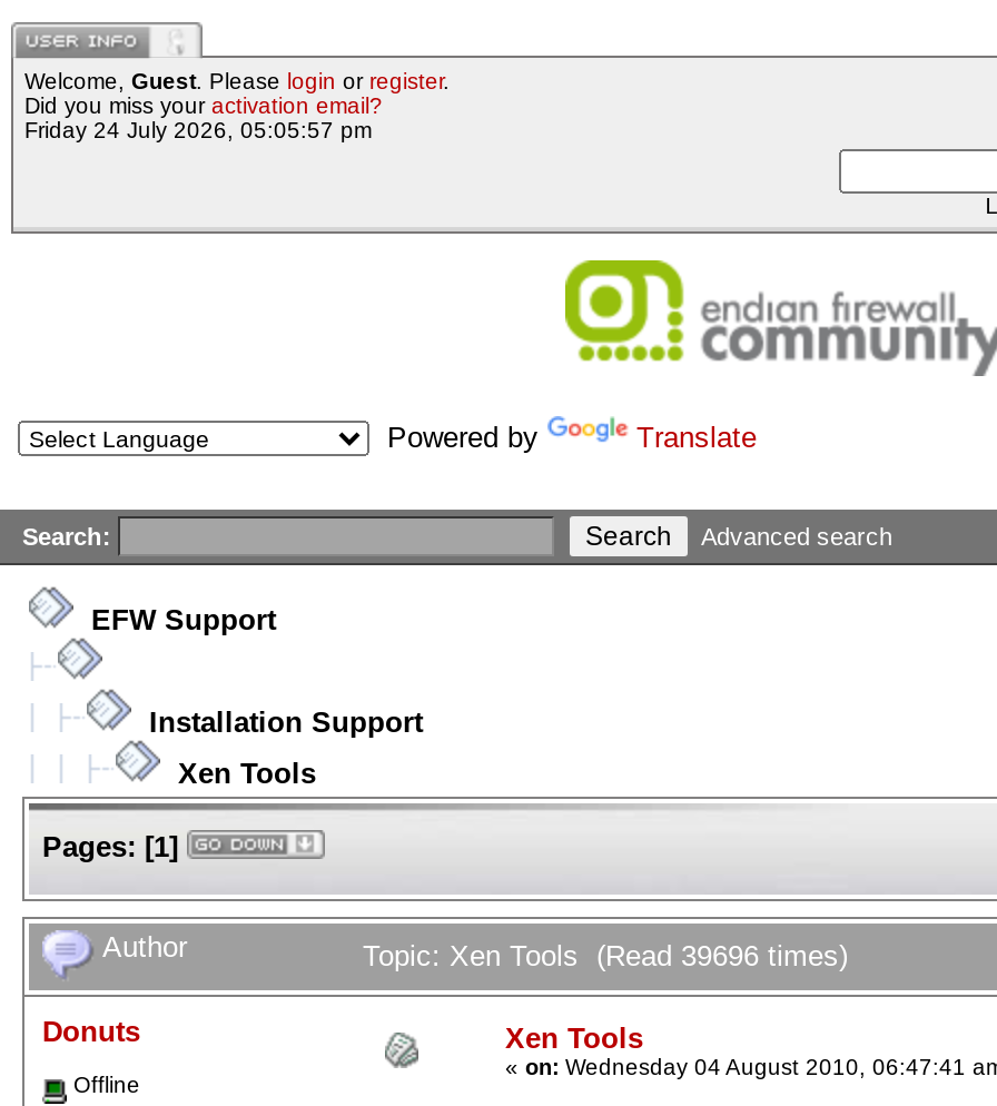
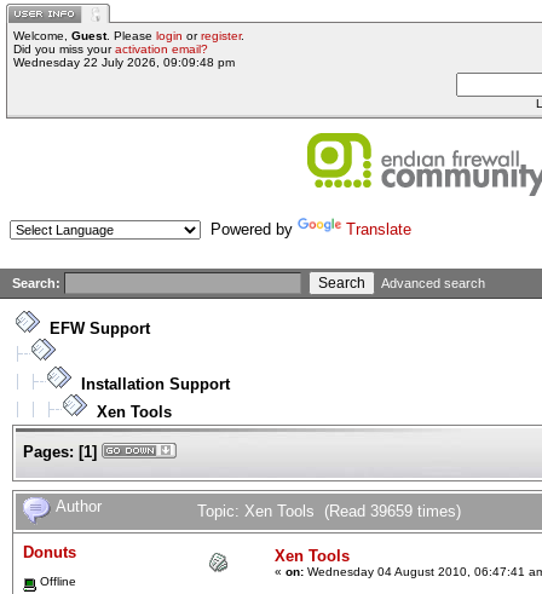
- Friday 24 July 2026, 05:05:57 pm
+ Wednesday 22 July 2026, 09:09:48 pm

- Topic: Xen Tools (Read 39696 times)
+ Topic: Xen Tools (Read 39659 times)
